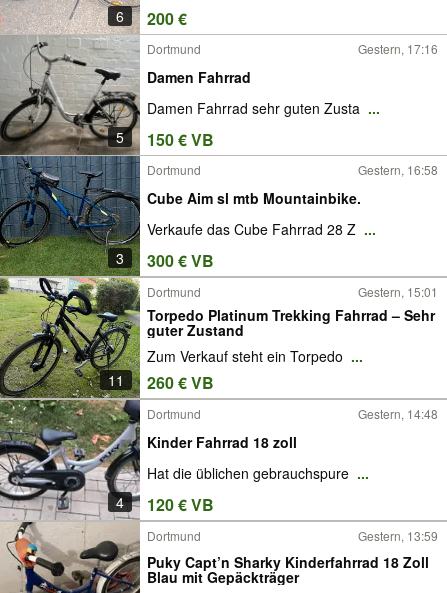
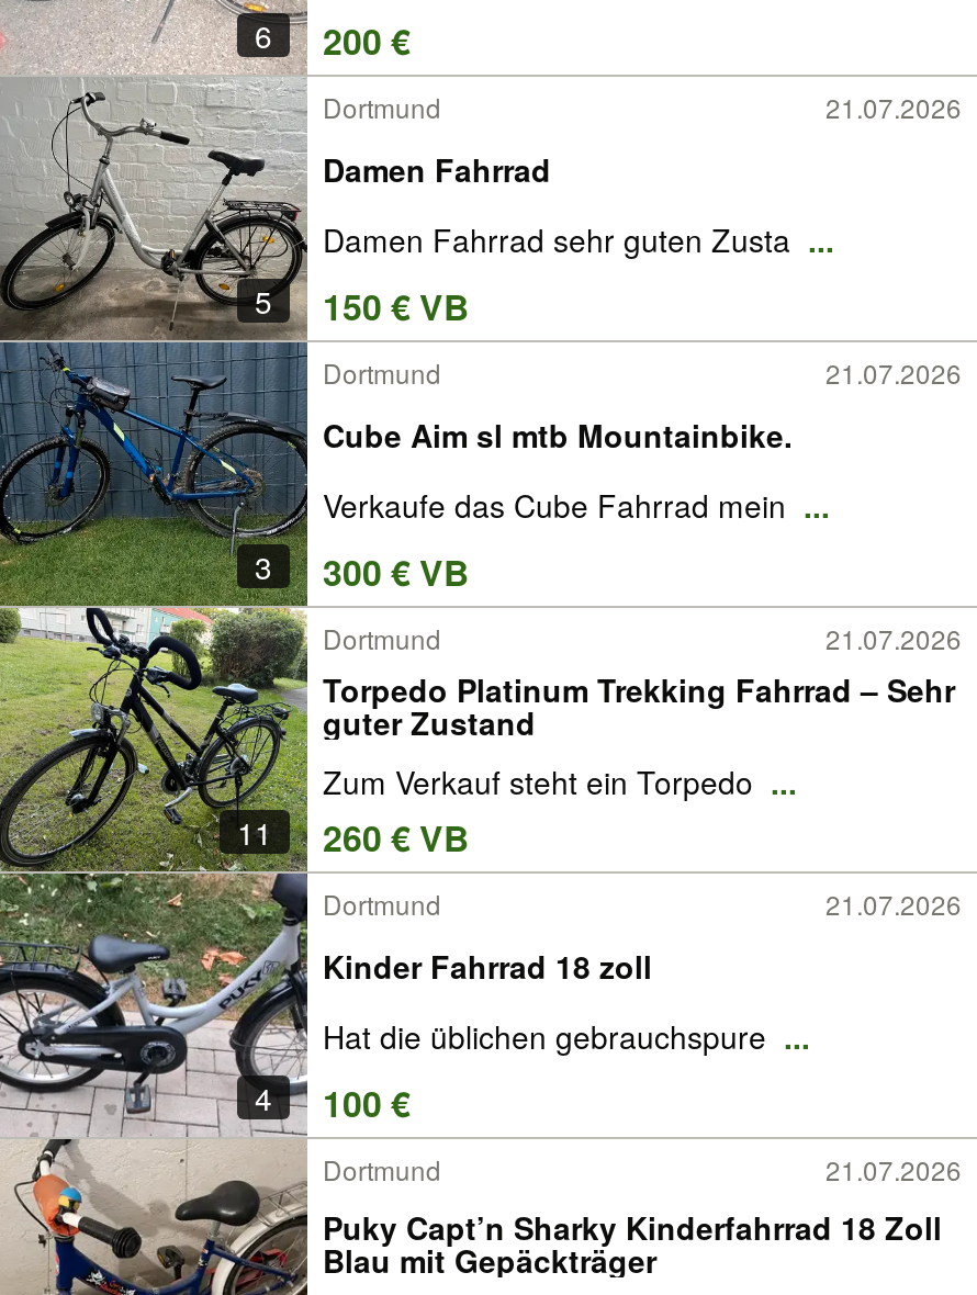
- Gestern, 17:16
+ 21.07.2026

- Gestern, 16:58
+ 21.07.2026

- Verkaufe das Cube Fahrrad 28 Z ...
+ Verkaufe das Cube Fahrrad mein ...

- Gestern, 15:01
+ 21.07.2026

- Gestern, 14:48
+ 21.07.2026

- 4 120 € VB
+ 4 100 €

- Gestern, 13:59
+ 21.07.2026
